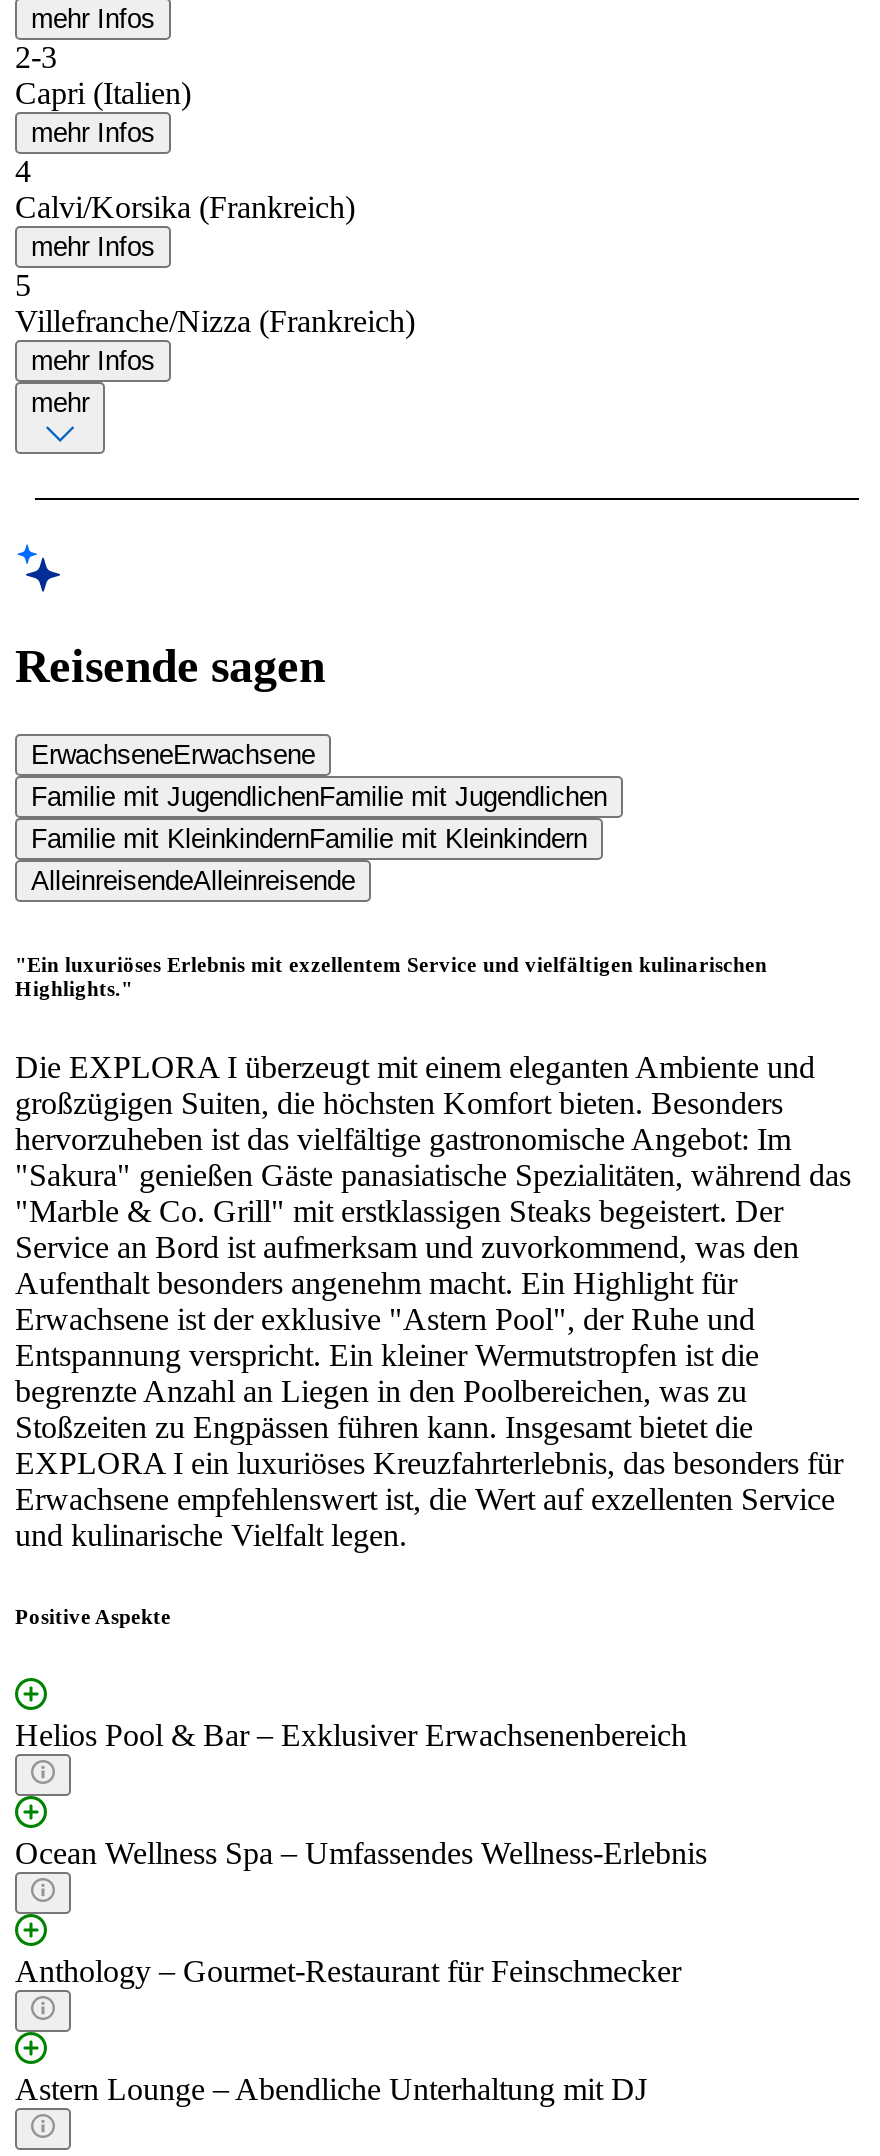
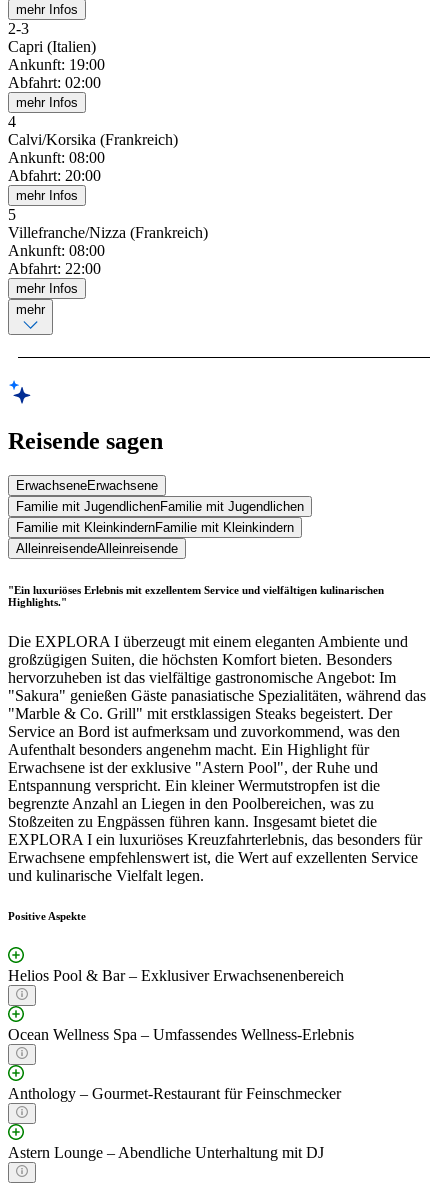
+ Ankunft: 19:00
+ Abfahrt: 02:00

+ Ankunft: 08:00
+ Abfahrt: 20:00

+ Ankunft: 08:00
+ Abfahrt: 22:00
